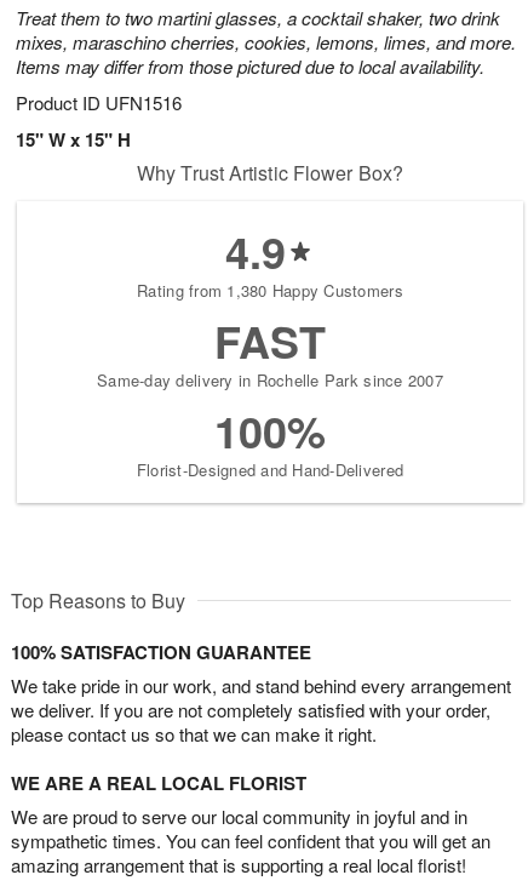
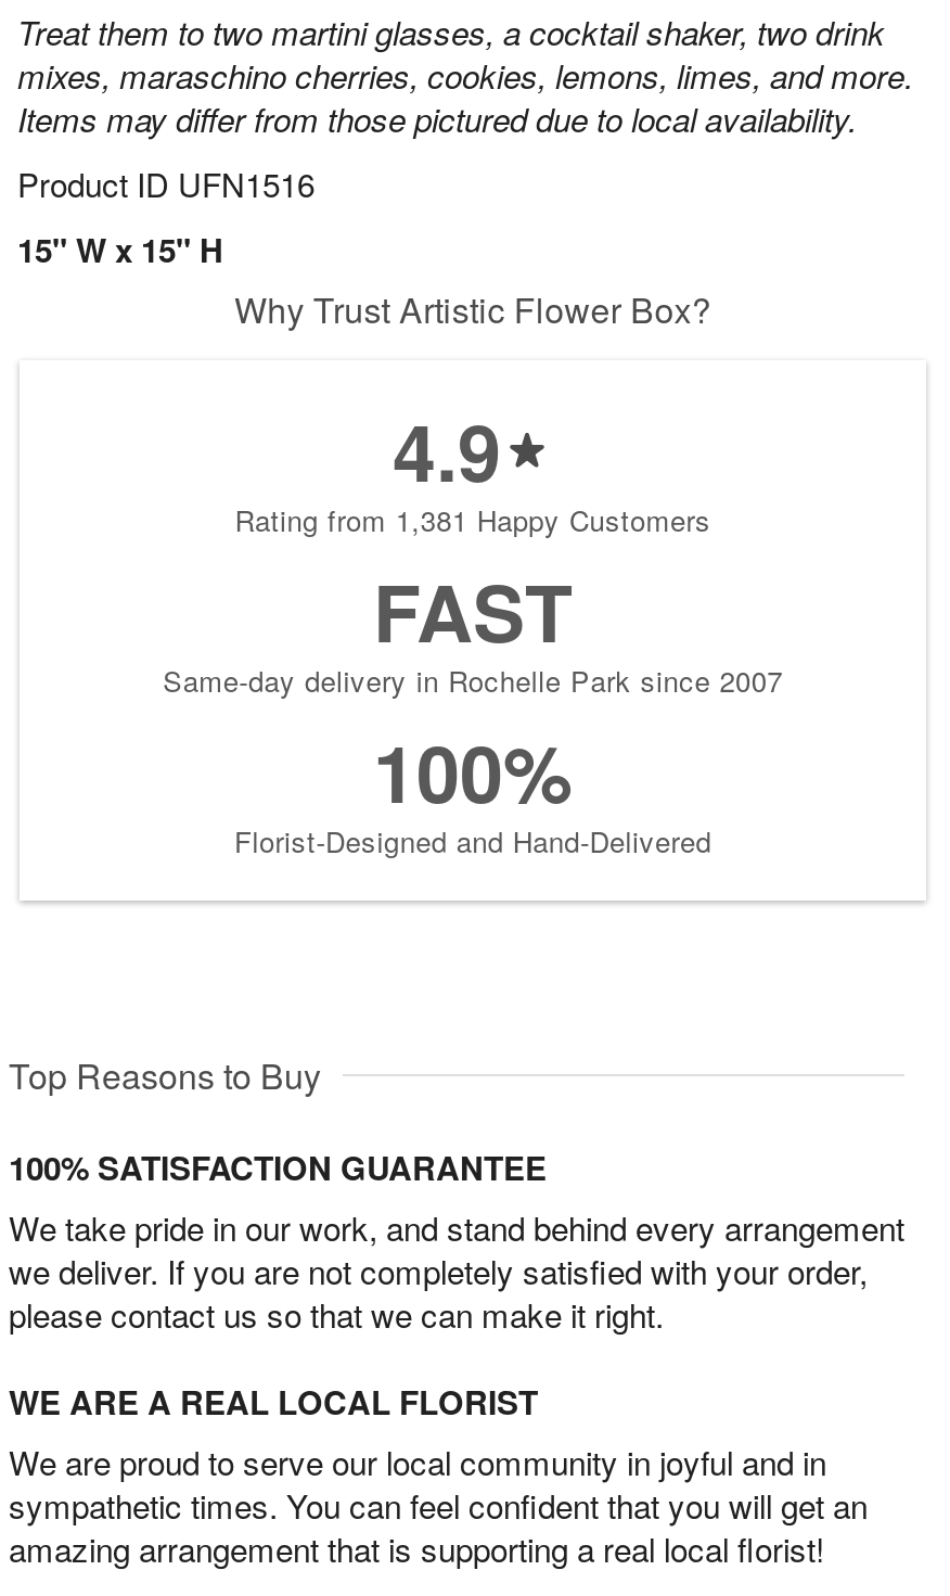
- Rating from 1,380 Happy Customers
+ Rating from 1,381 Happy Customers
